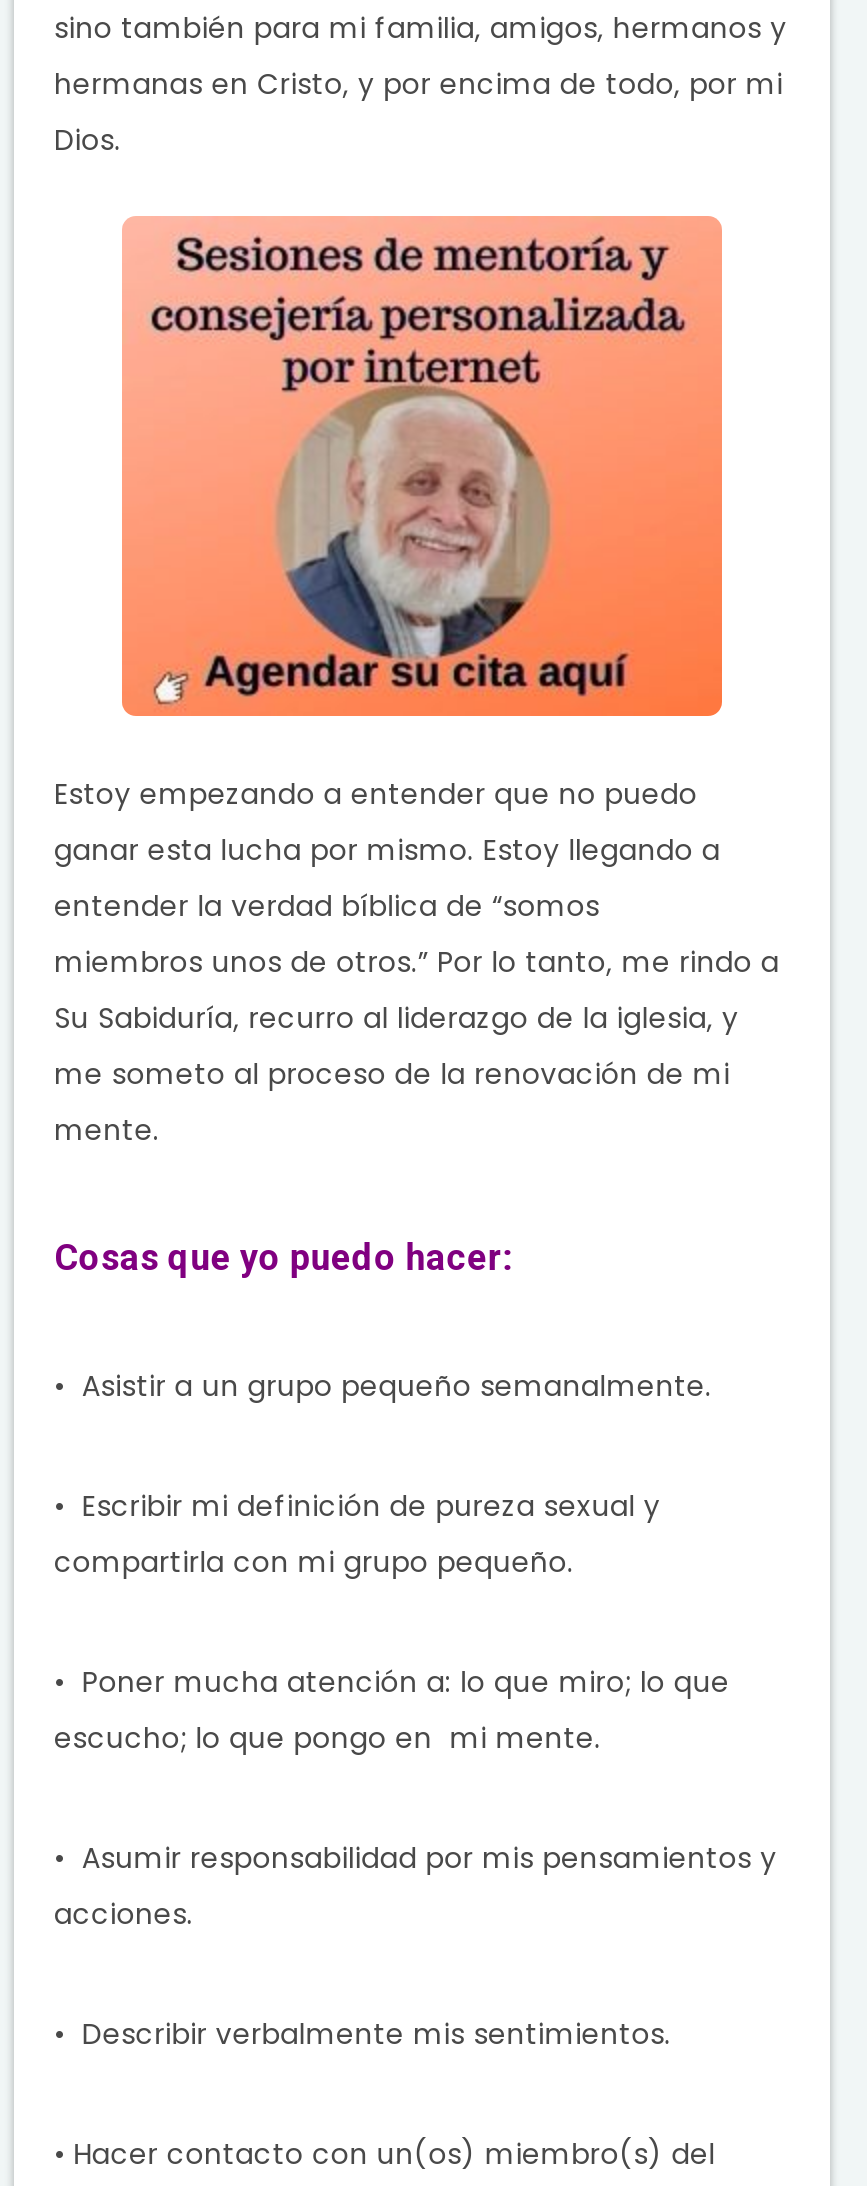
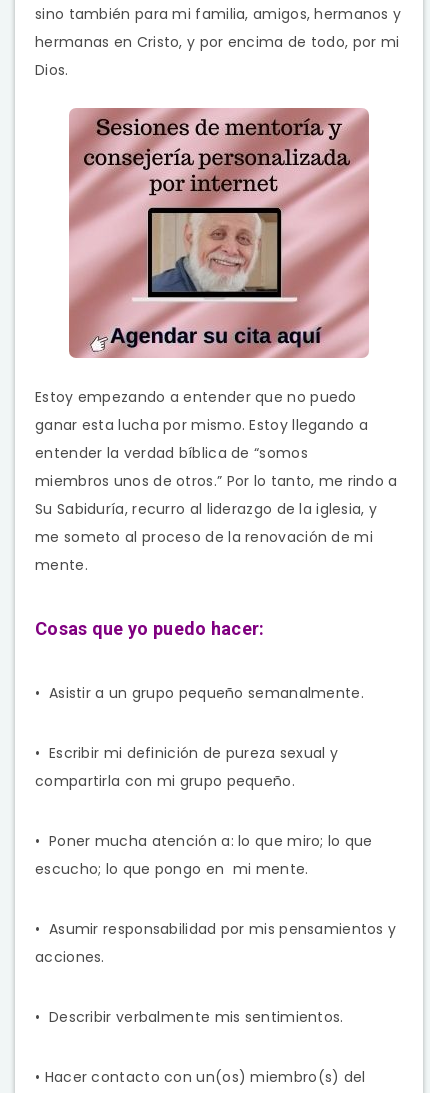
- [image]
+ [image]
